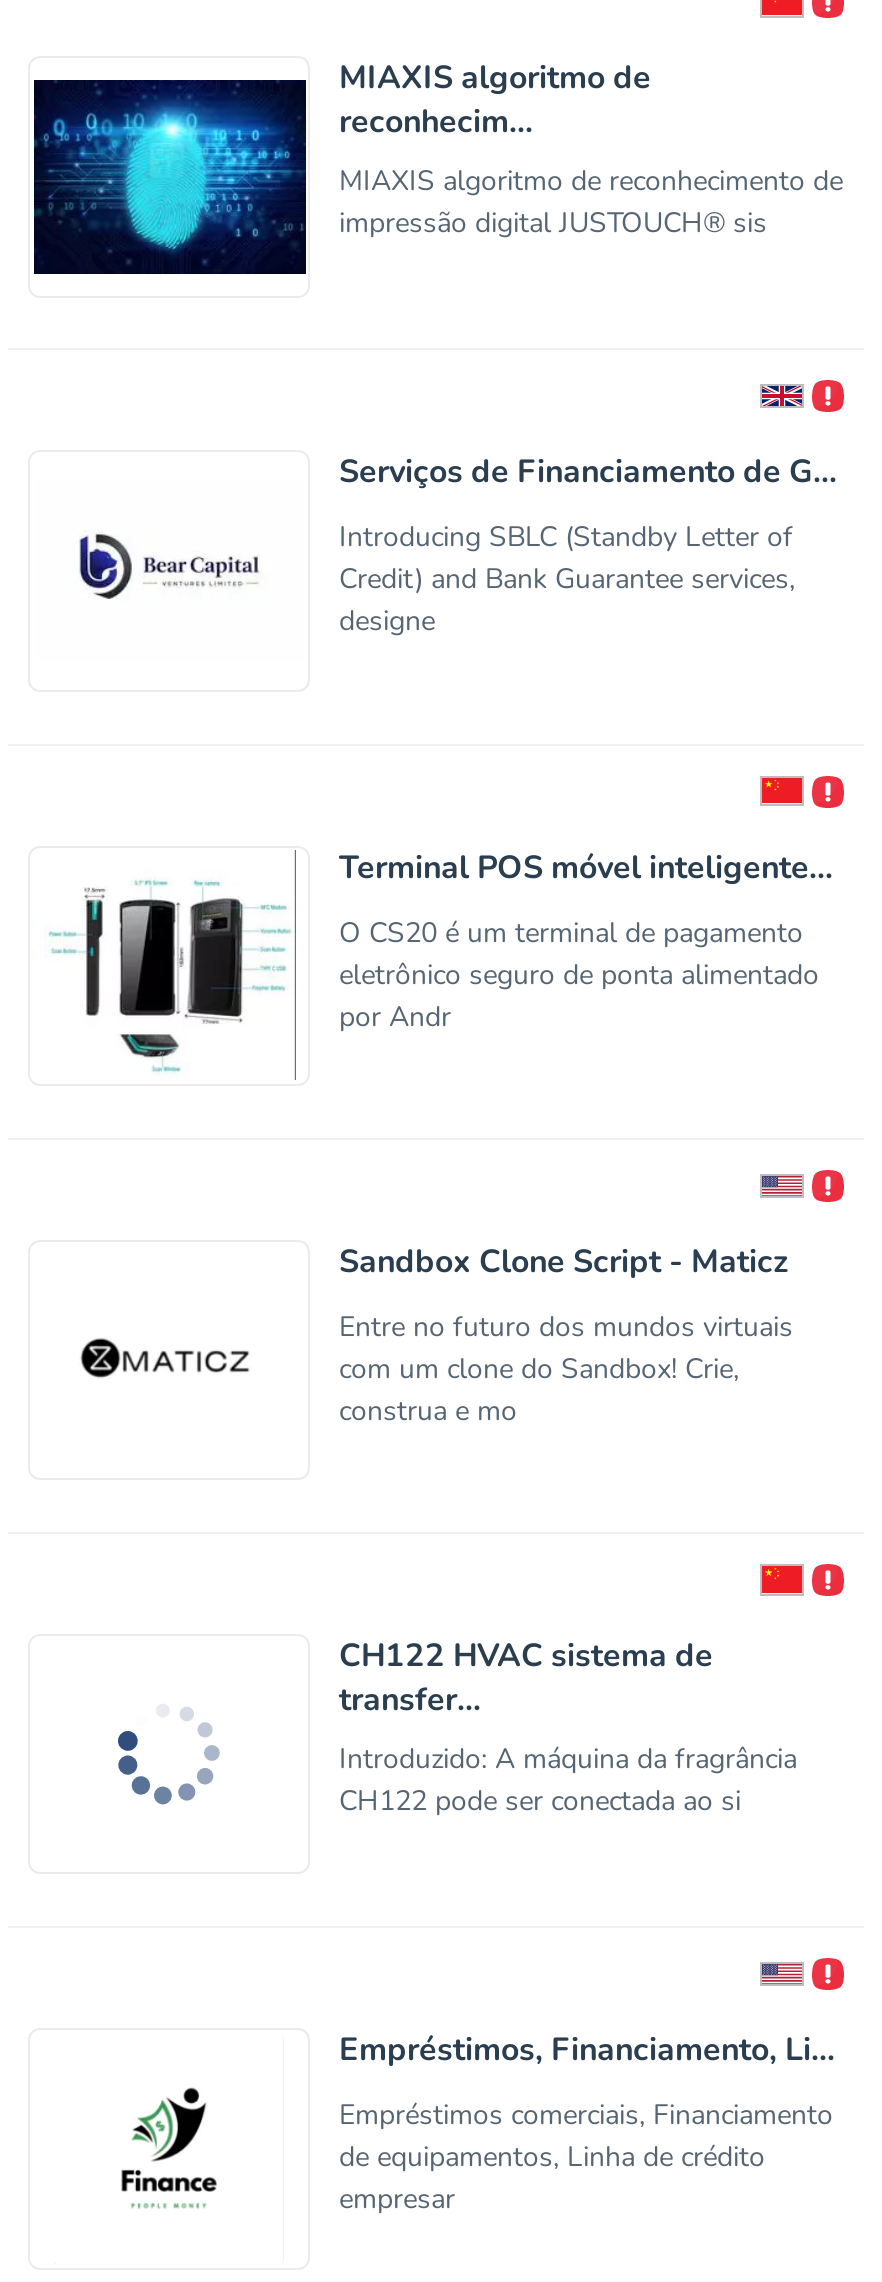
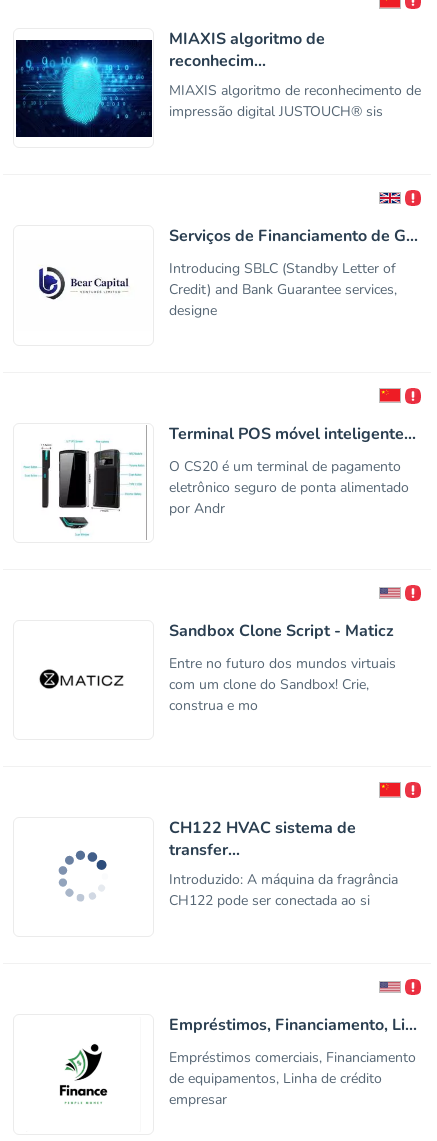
- [image]
+ [image]
